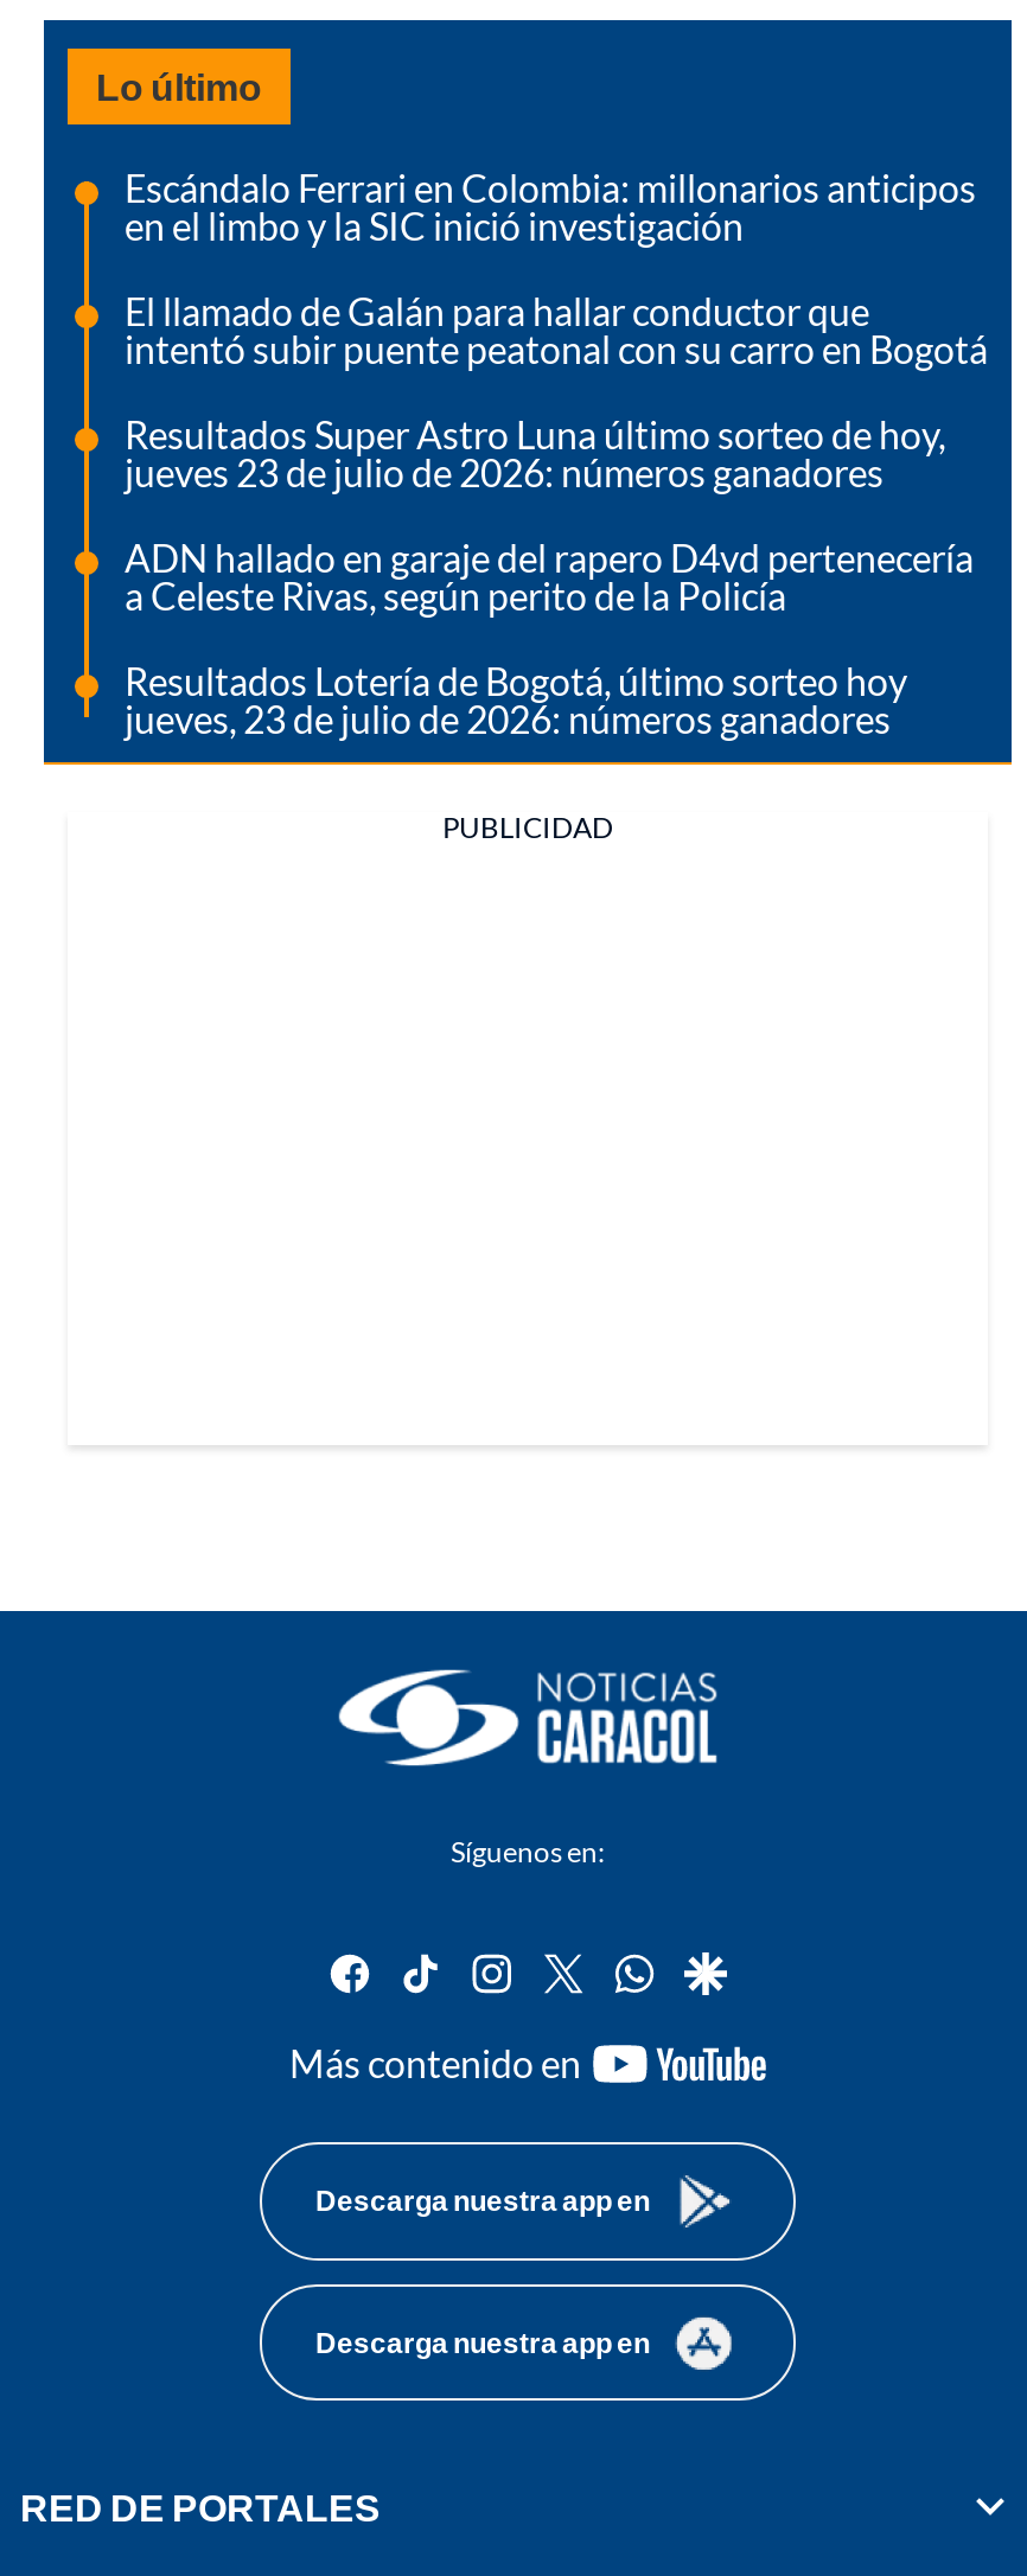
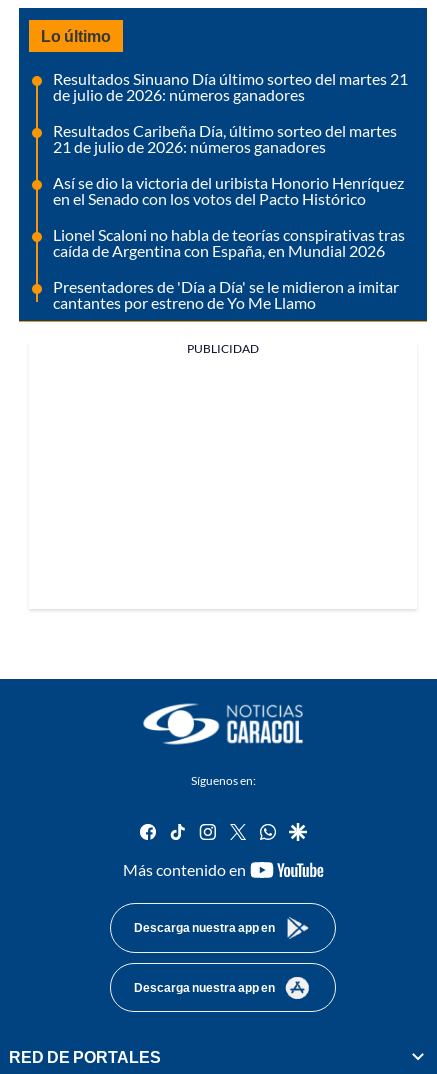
- Escándalo Ferrari en Colombia: millonarios anticipos
- en el limbo y la SIC inició investigación
+ Resultados Sinuano Día último sorteo del martes 21
+ de julio de 2026: números ganadores

- El llamado de Galán para hallar conductor que
- intentó subir puente peatonal con su carro en Bogotá
+ Resultados Caribeña Día, último sorteo del martes
+ 21 de julio de 2026: números ganadores

- Resultados Super Astro Luna último sorteo de hoy,
- jueves 23 de julio de 2026: números ganadores
+ Así se dio la victoria del uribista Honorio Henríquez
+ en el Senado con los votos del Pacto Histórico

- ADN hallado en garaje del rapero D4vd pertenecería
- a Celeste Rivas, según perito de la Policía
+ Lionel Scaloni no habla de teorías conspirativas tras
+ caída de Argentina con España, en Mundial 2026

- Resultados Lotería de Bogotá, último sorteo hoy
- jueves, 23 de julio de 2026: números ganadores
+ Presentadores de 'Día a Día' se le midieron a imitar
+ cantantes por estreno de Yo Me Llamo
